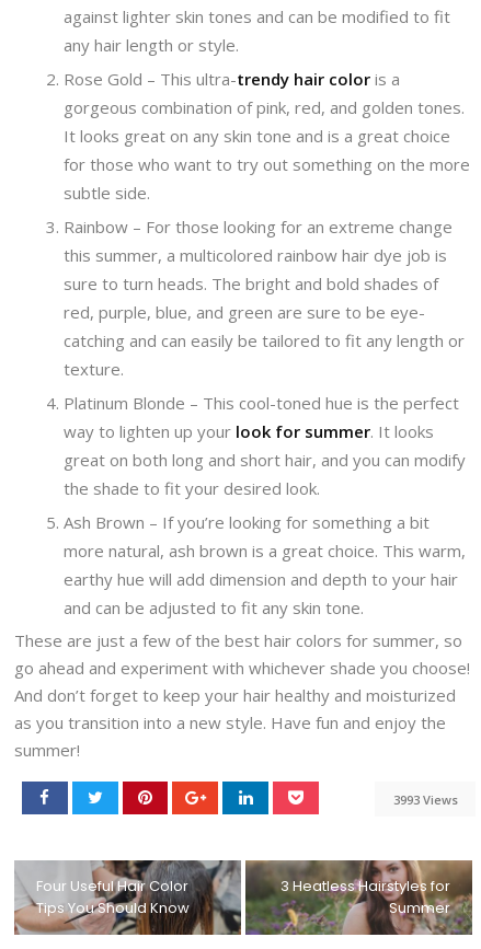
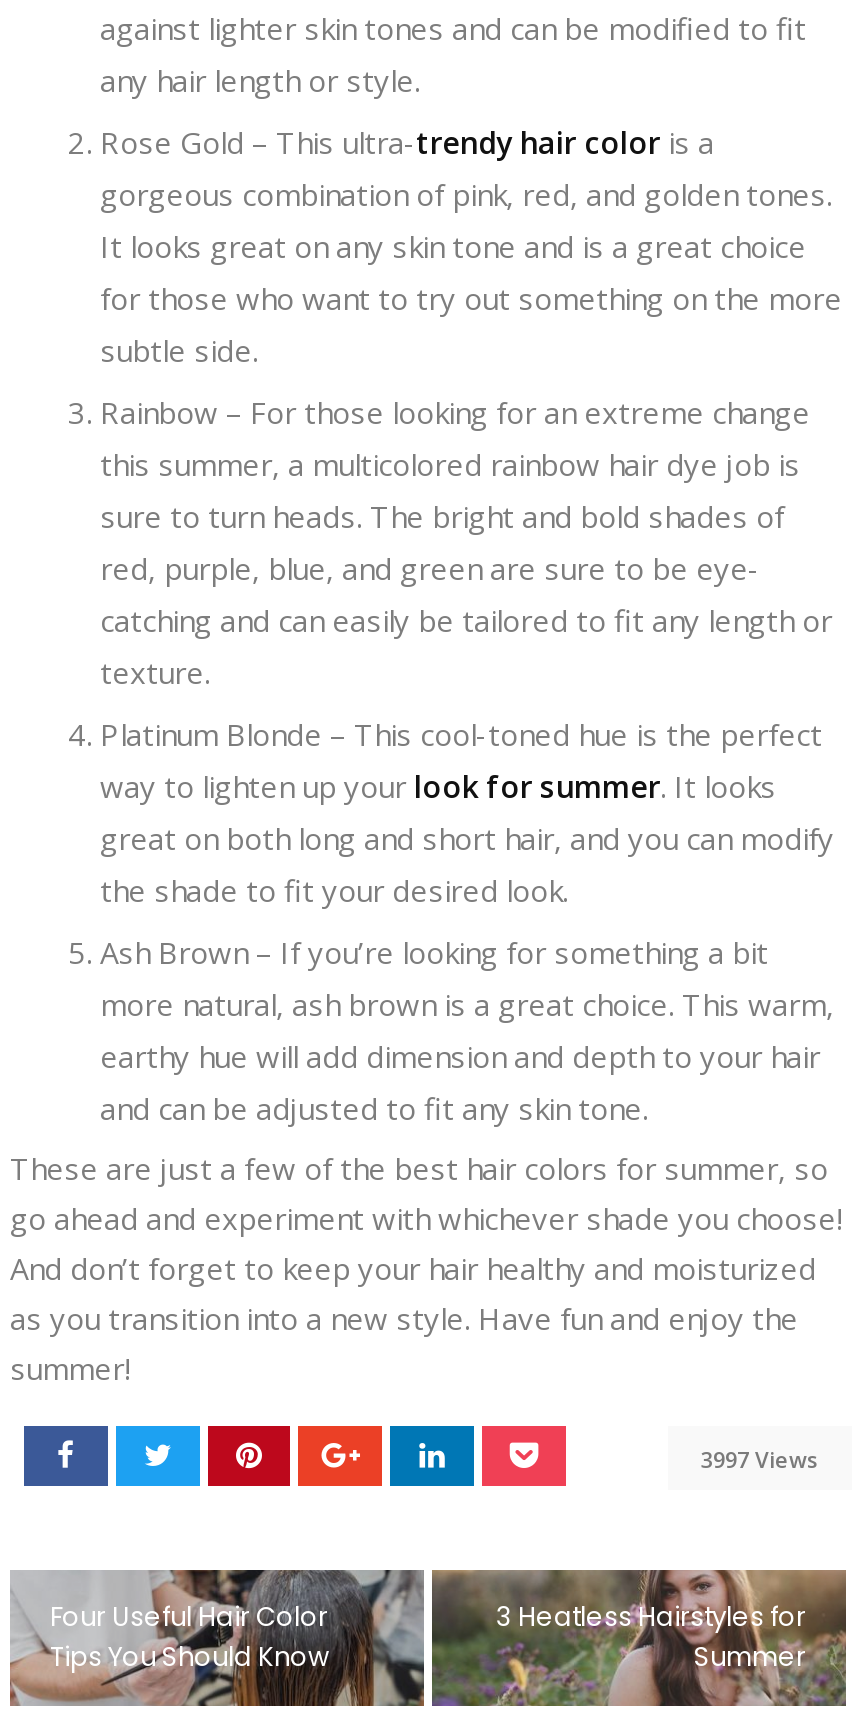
- 3993 Views
+ 3997 Views
